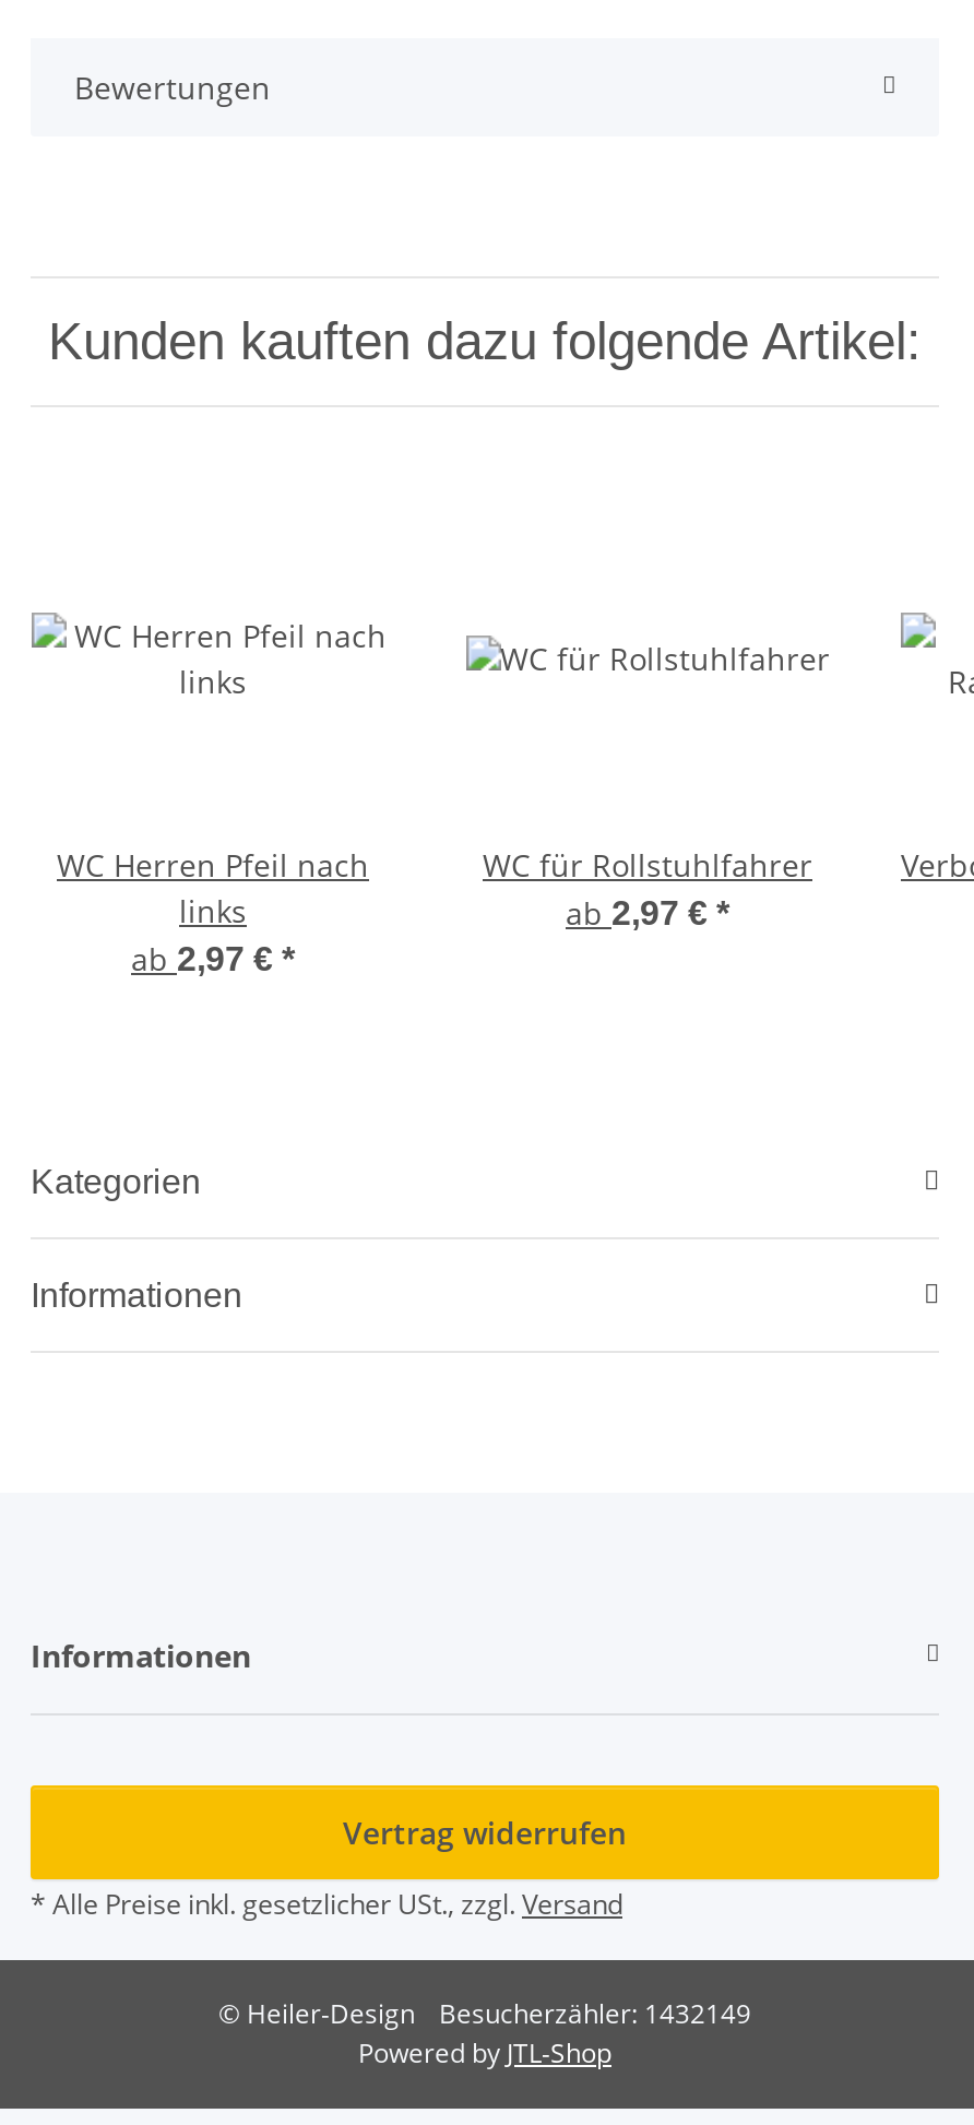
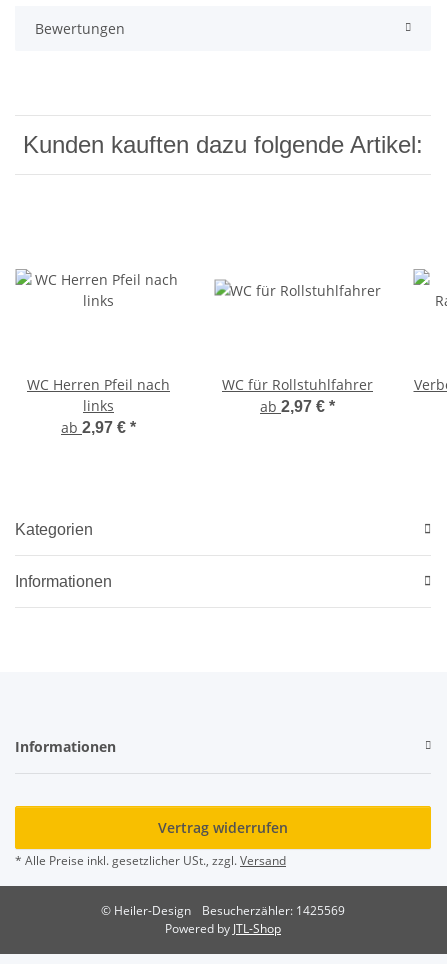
- © Heiler-Design Besucherzähler: 1432149
+ © Heiler-Design Besucherzähler: 1425569
